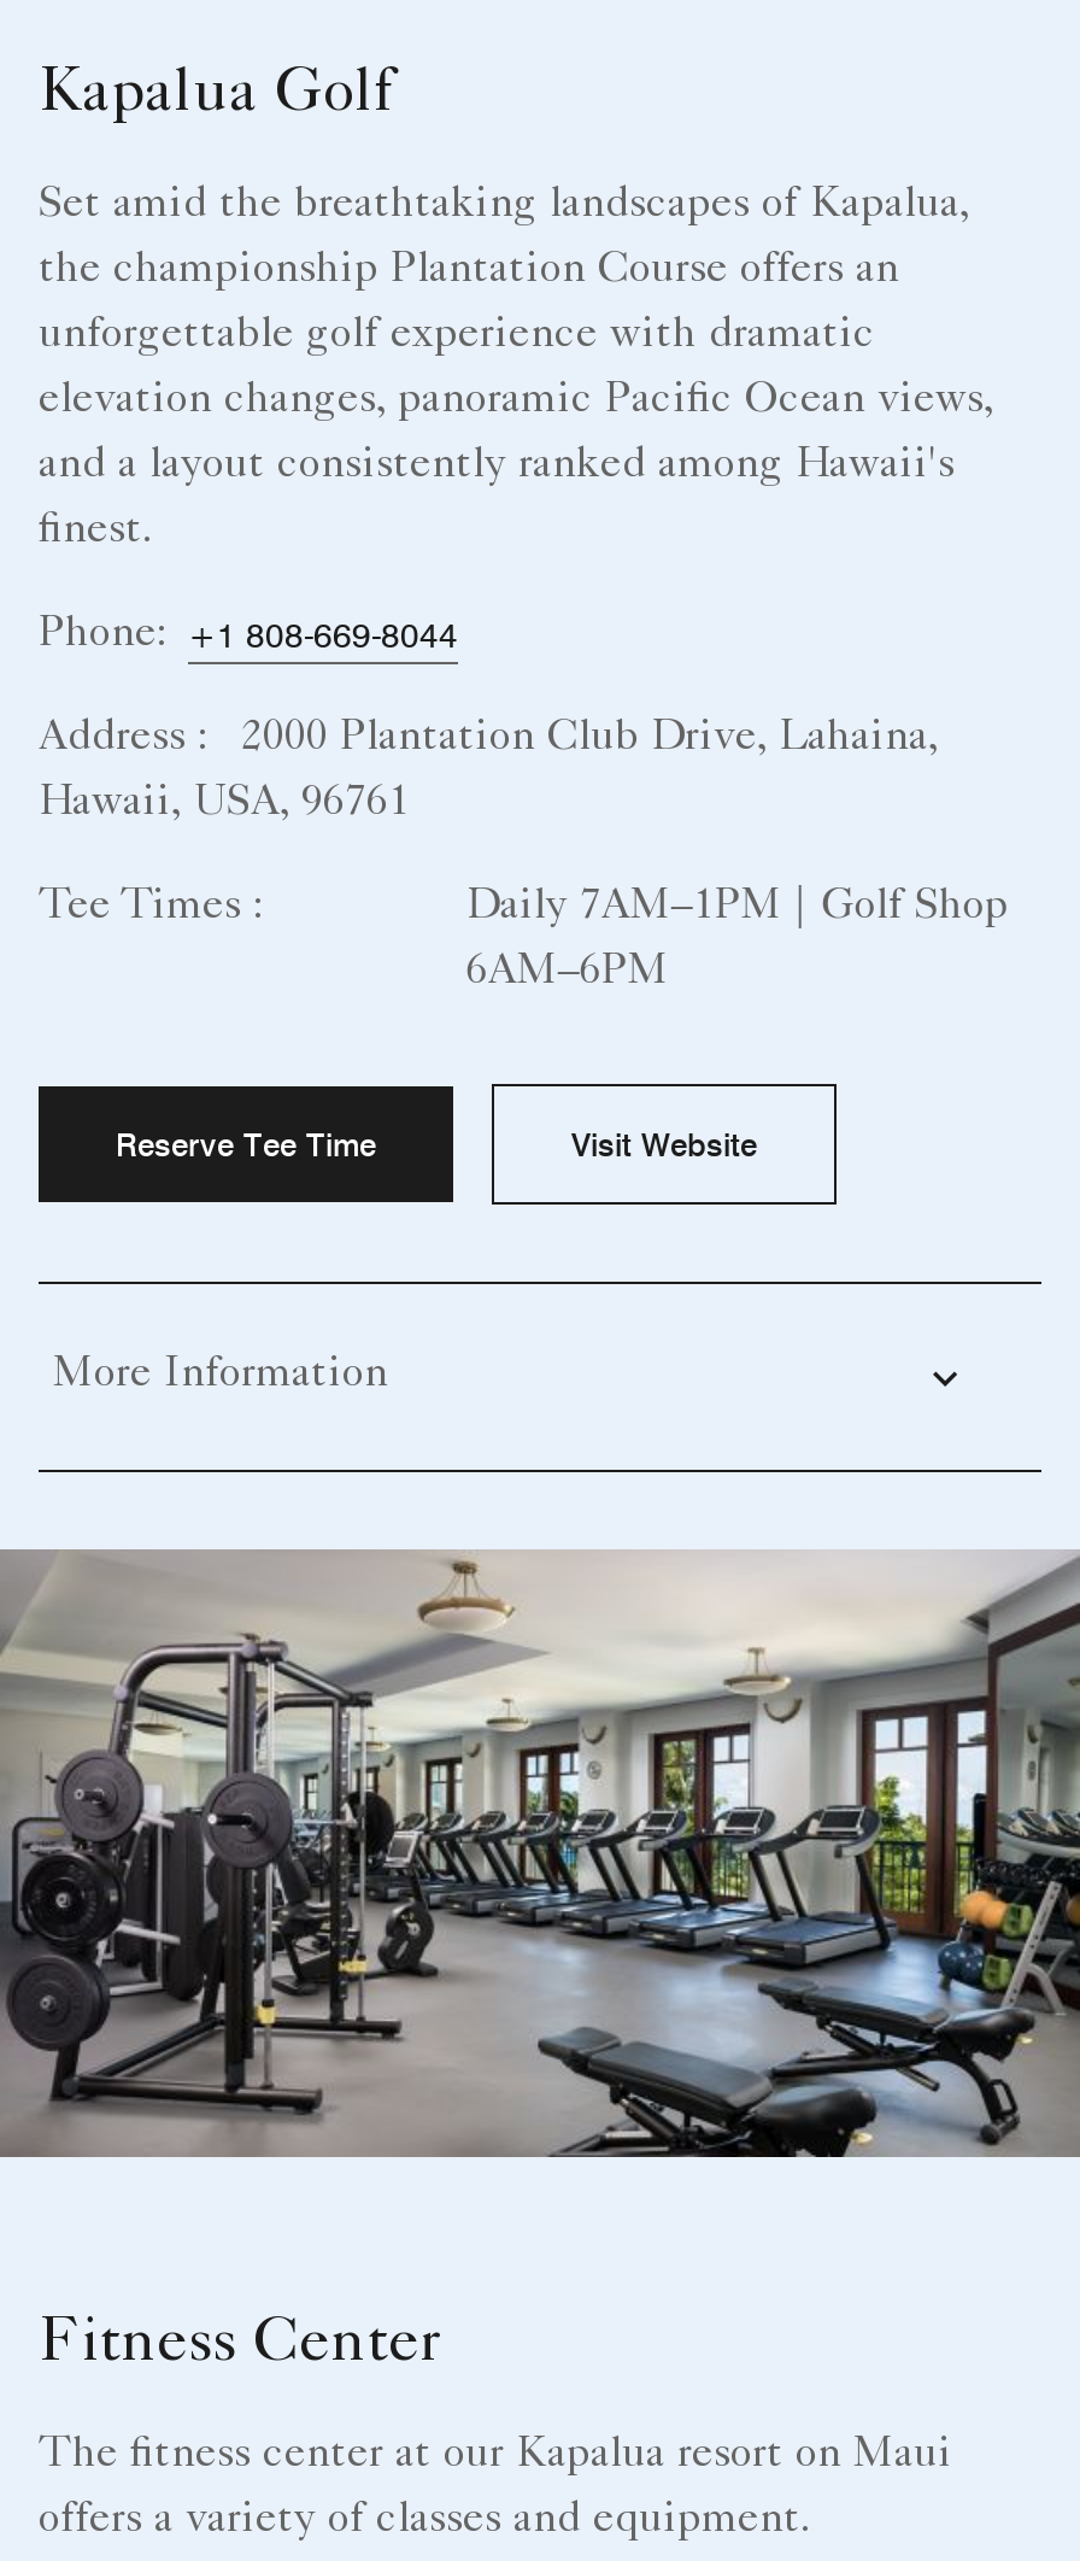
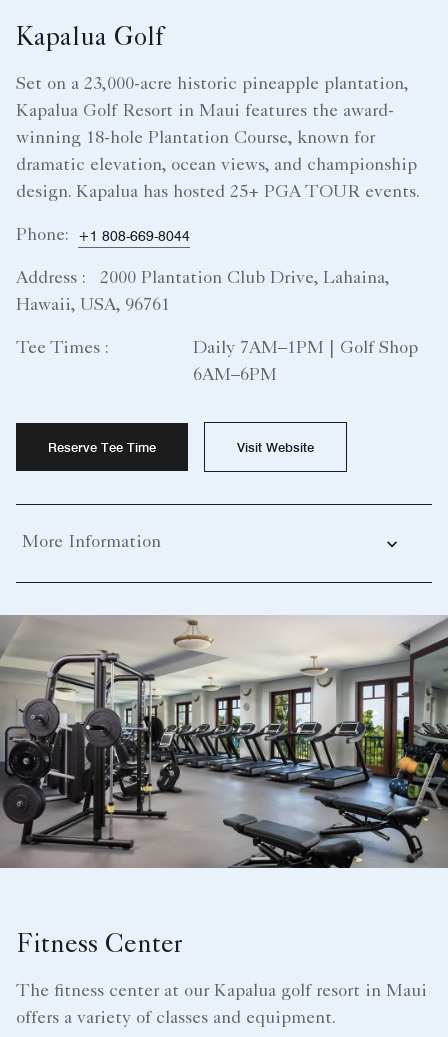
- Set amid the breathtaking landscapes of Kapalua,
- the championship Plantation Course offers an
- unforgettable golf experience with dramatic
- elevation changes, panoramic Pacific Ocean views,
- and a layout consistently ranked among Hawaii's
- finest.
+ Set on a 23,000-acre historic pineapple plantation,
+ Kapalua Golf Resort in Maui features the award-
+ winning 18-hole Plantation Course, known for
+ dramatic elevation, ocean views, and championship
+ design. Kapalua has hosted 25+ PGA TOUR events.

- The fitness center at our Kapalua resort on Maui
+ The fitness center at our Kapalua golf resort in Maui
